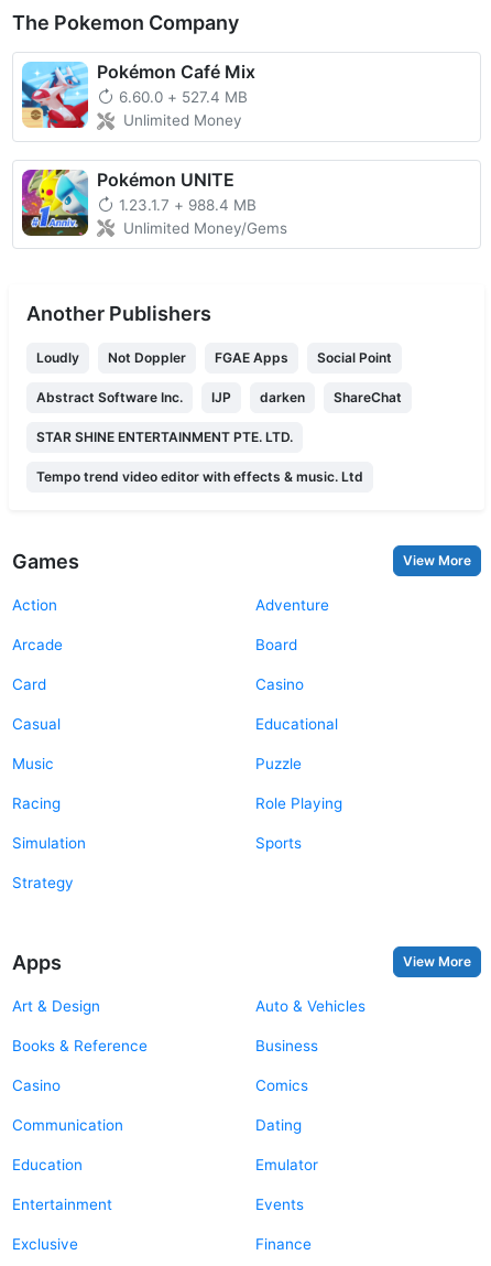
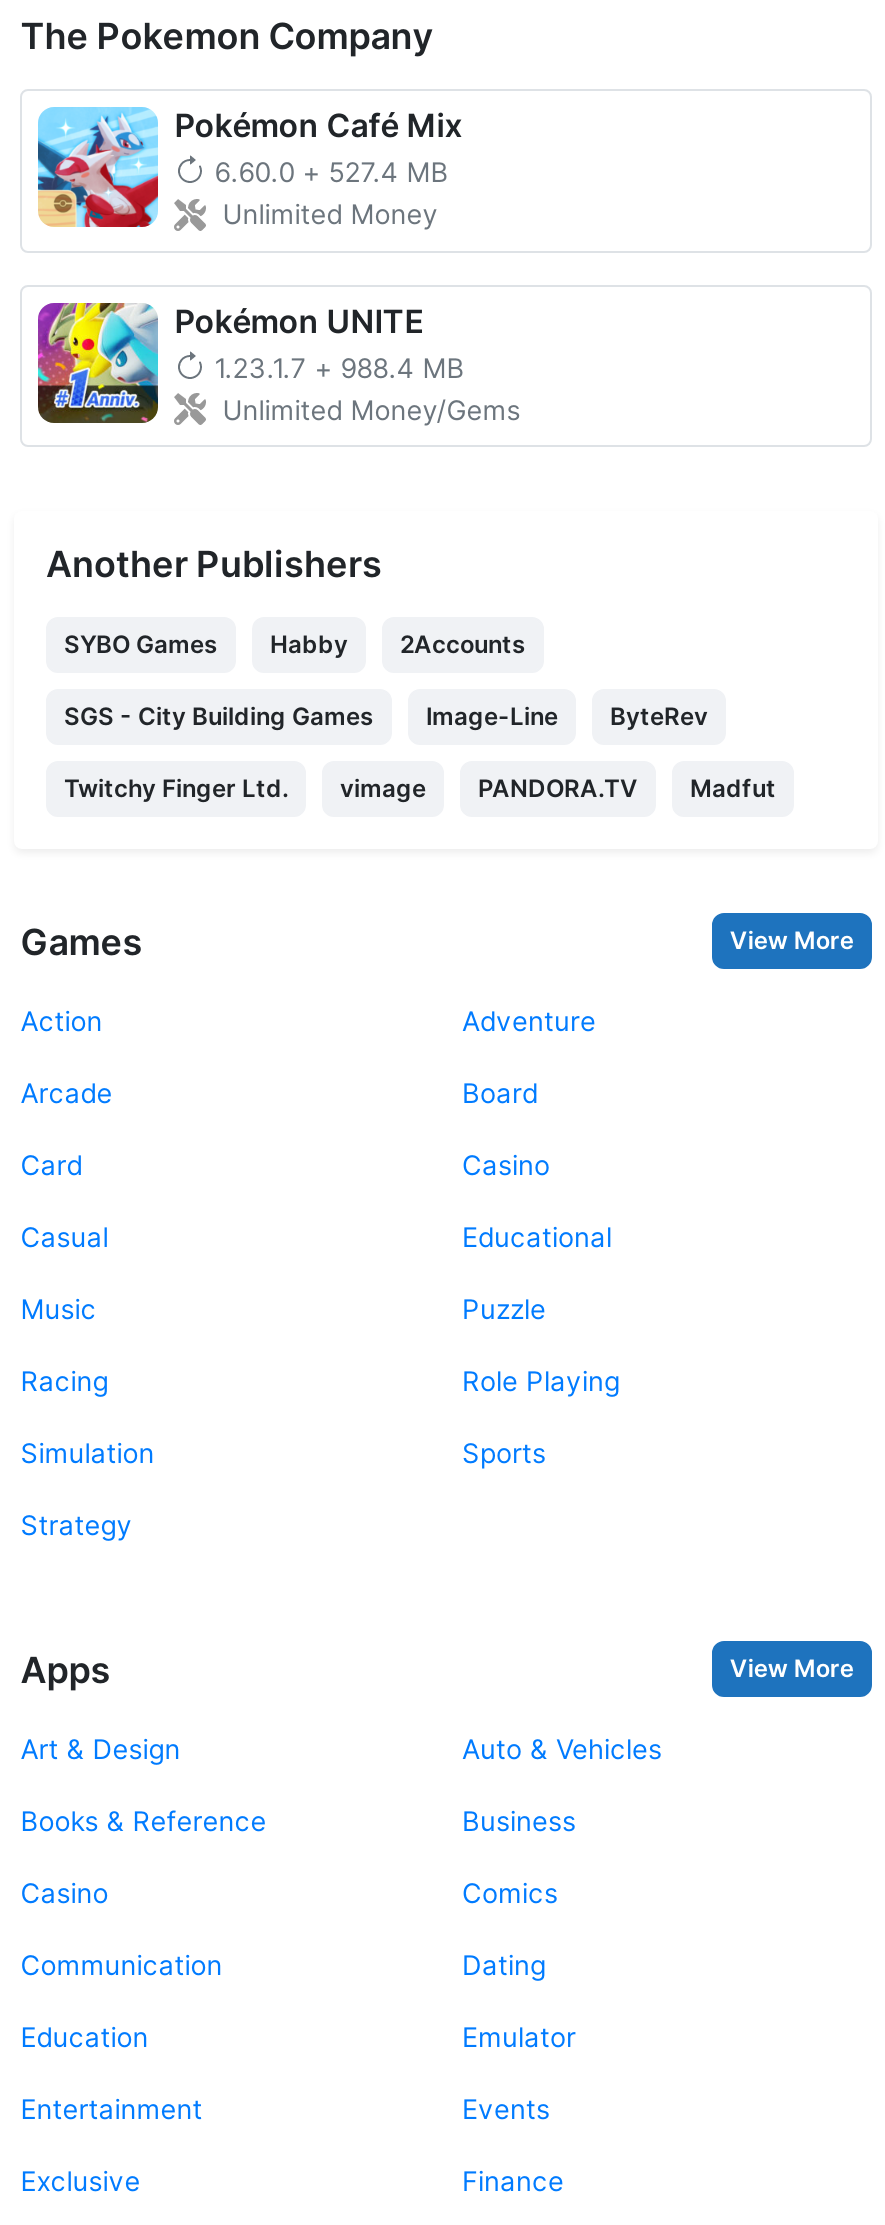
- Loudly
- Not Doppler
- FGAE Apps
- Social Point
- Abstract Software Inc.
- IJP
- darken
- ShareChat
- STAR SHINE ENTERTAINMENT PTE. LTD.
- Tempo trend video editor with effects & music. Ltd
+ SYBO Games
+ Habby
+ 2Accounts
+ SGS - City Building Games
+ Image-Line
+ ByteRev
+ Twitchy Finger Ltd.
+ vimage
+ PANDORA.TV
+ Madfut
